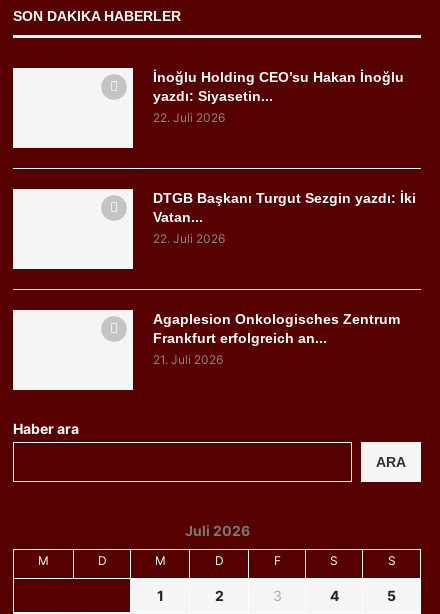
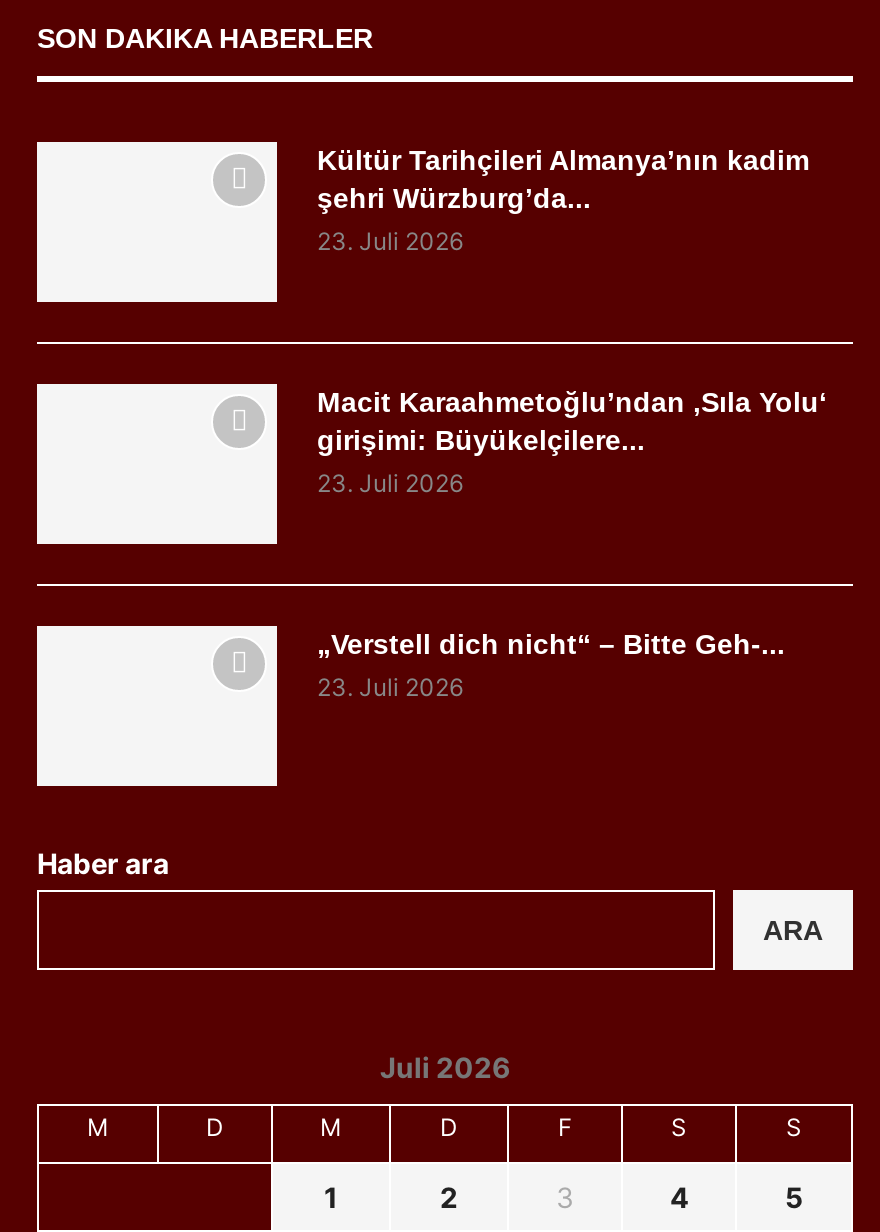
- İnoğlu Holding CEO’su Hakan İnoğlu
- yazdı: Siyasetin...
- 22. Juli 2026
+ Kültür Tarihçileri Almanya’nın kadim
+ şehri Würzburg’da...
+ 23. Juli 2026

- DTGB Başkanı Turgut Sezgin yazdı: İki
- Vatan...
- 22. Juli 2026
+ Macit Karaahmetoğlu’ndan ‚Sıla Yolu‘
+ girişimi: Büyükelçilere...
+ 23. Juli 2026

- Agaplesion Onkologisches Zentrum
- Frankfurt erfolgreich an...
- 21. Juli 2026
+ „Verstell dich nicht“ – Bitte Geh-...
+ 23. Juli 2026
